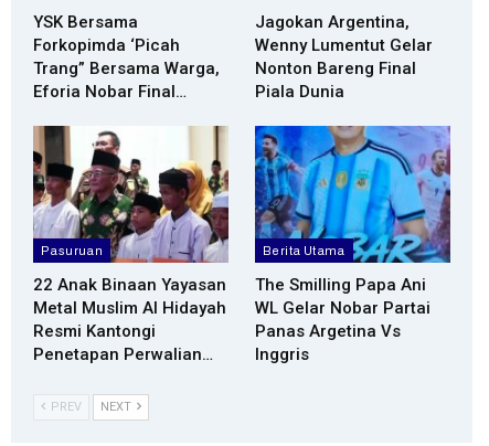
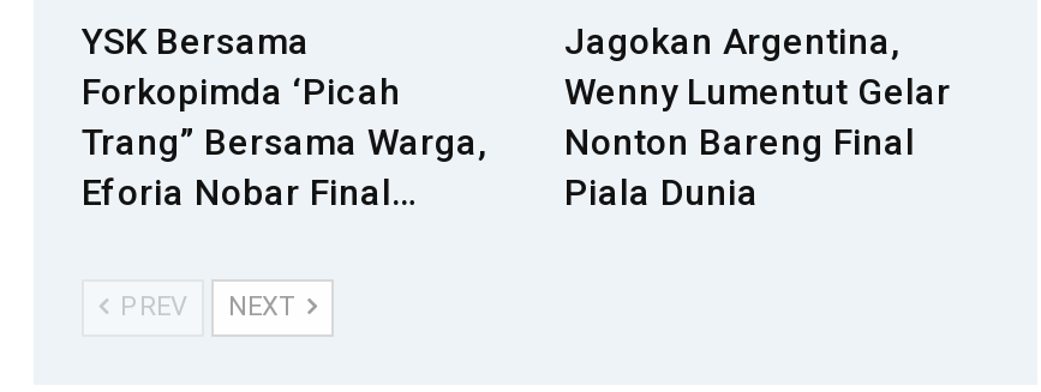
- [image]
- Pasuruan
- 22 Anak Binaan Yayasan
- Metal Muslim Al Hidayah
- Resmi Kantongi
- Penetapan Perwalian…

- [image]
- Berita Utama
- The Smilling Papa Ani
- WL Gelar Nobar Partai
- Panas Argetina Vs
- Inggris
